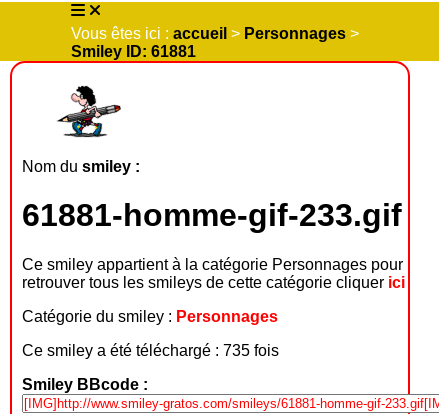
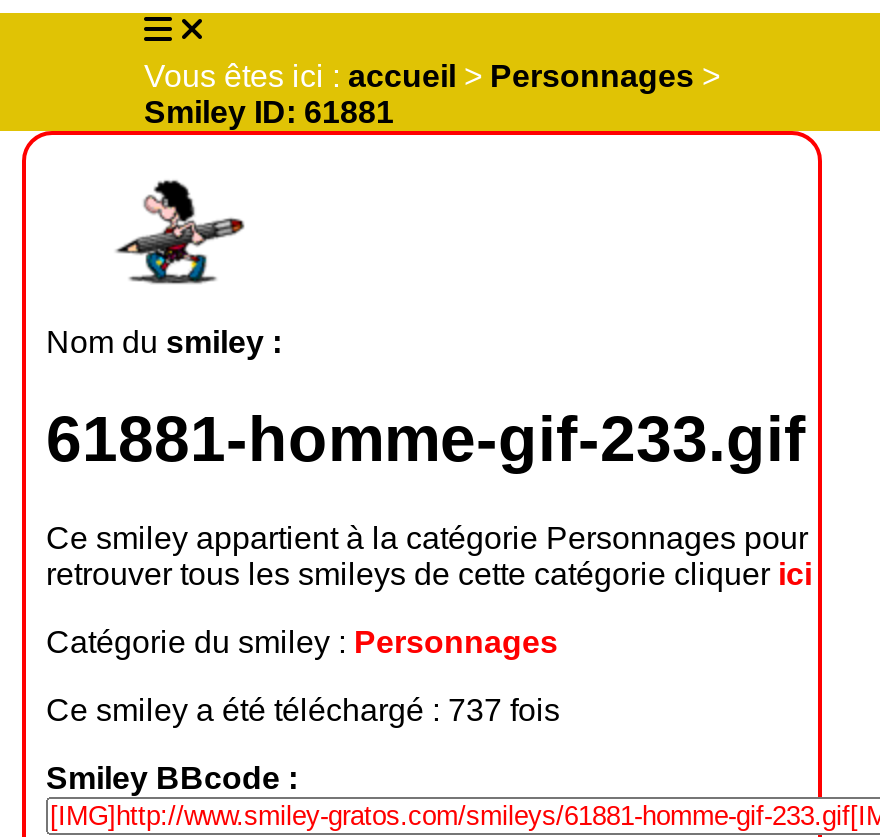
- Ce smiley a été téléchargé : 735 fois
+ Ce smiley a été téléchargé : 737 fois
